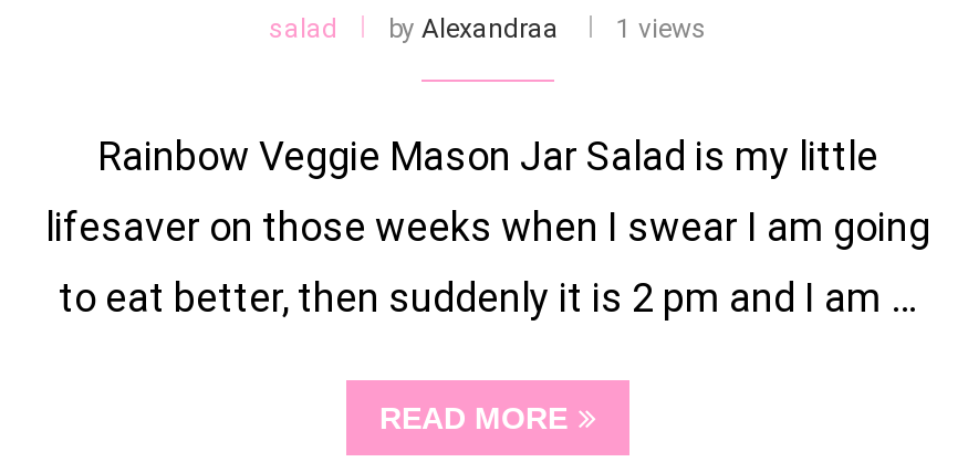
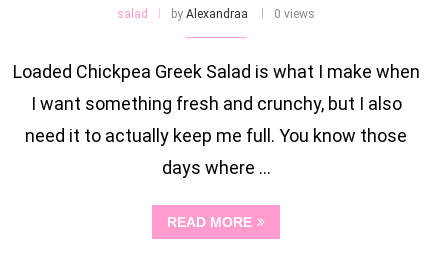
- 1 views
- Rainbow Veggie Mason Jar Salad is my little
- lifesaver on those weeks when I swear I am going
- to eat better, then suddenly it is 2 pm and I am …
+ 0 views
+ Loaded Chickpea Greek Salad is what I make when
+ I want something fresh and crunchy, but I also
+ need it to actually keep me full. You know those
+ days where …
